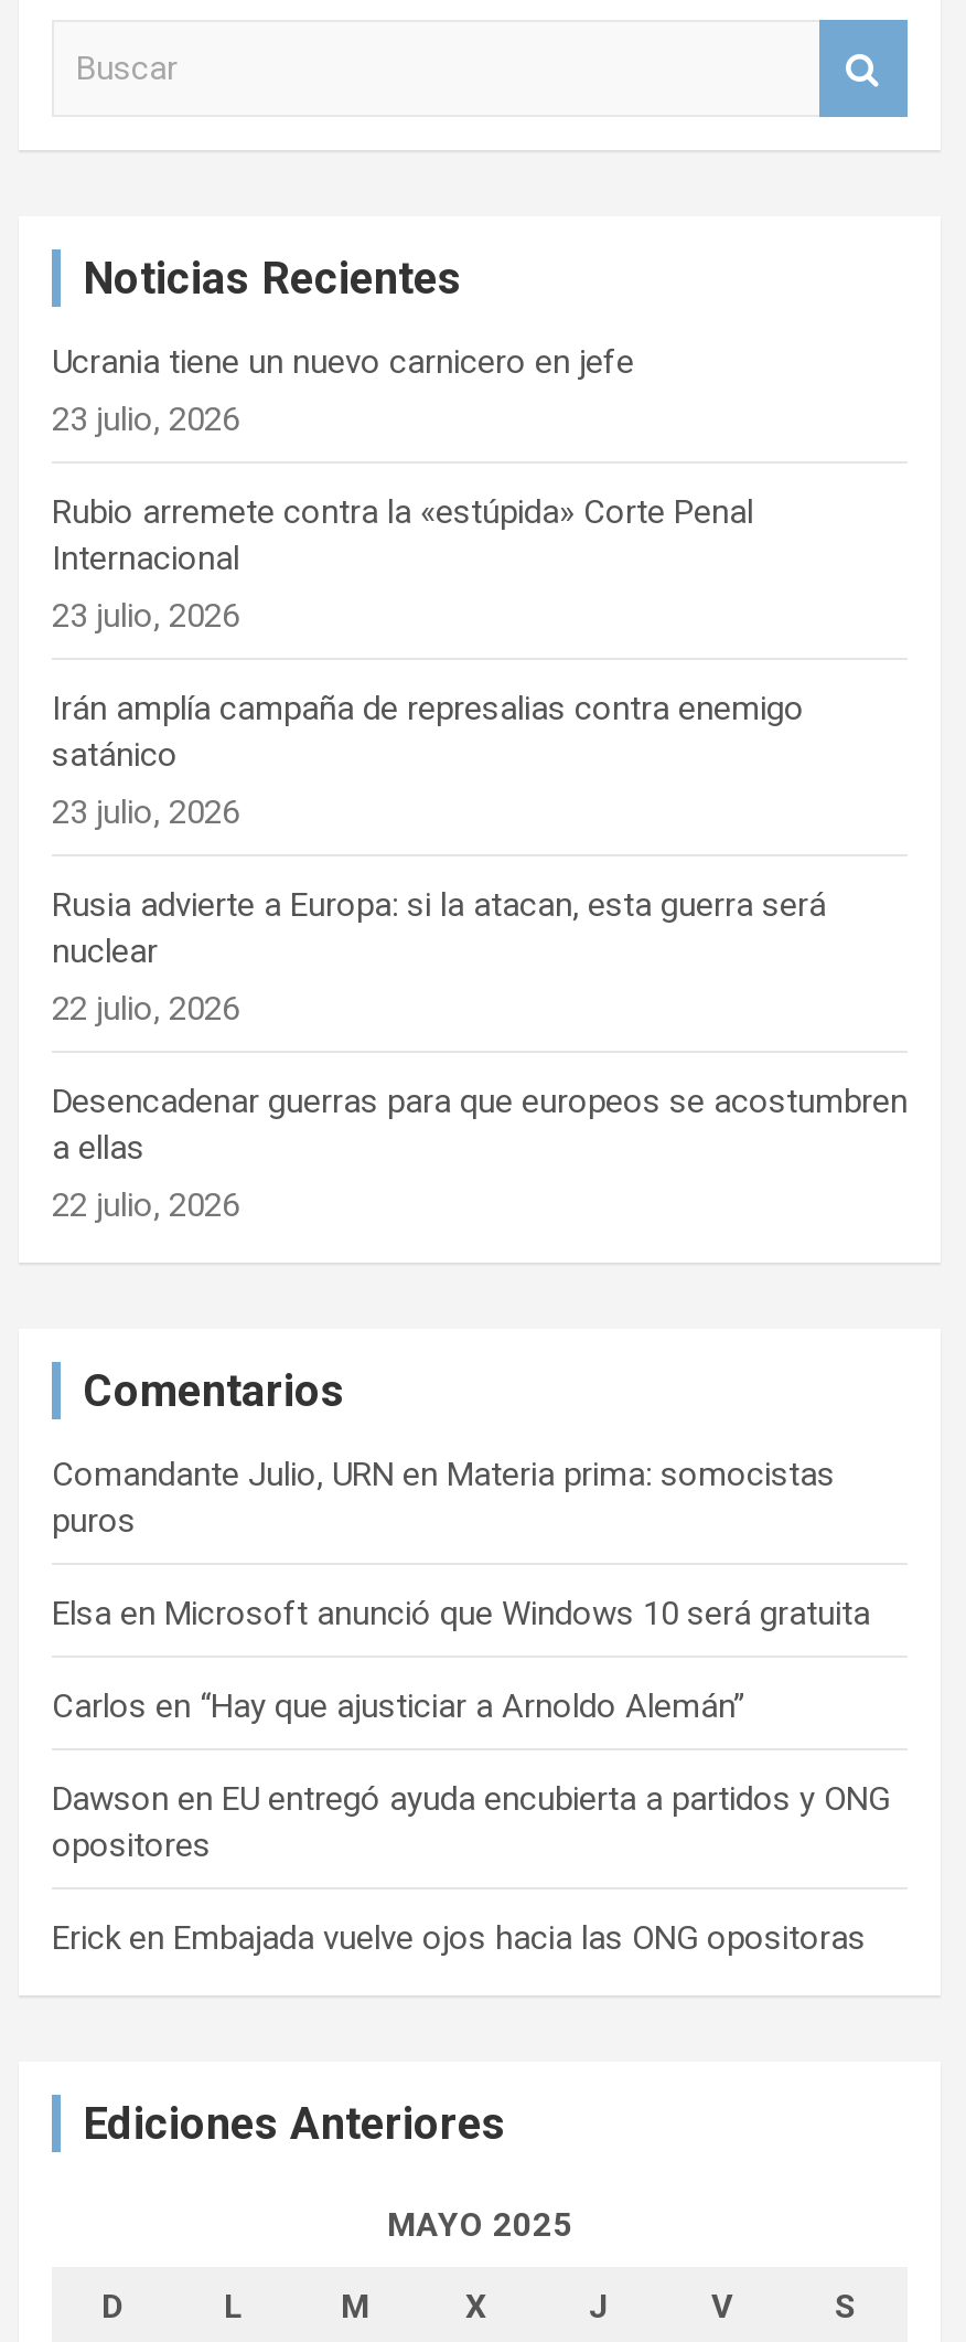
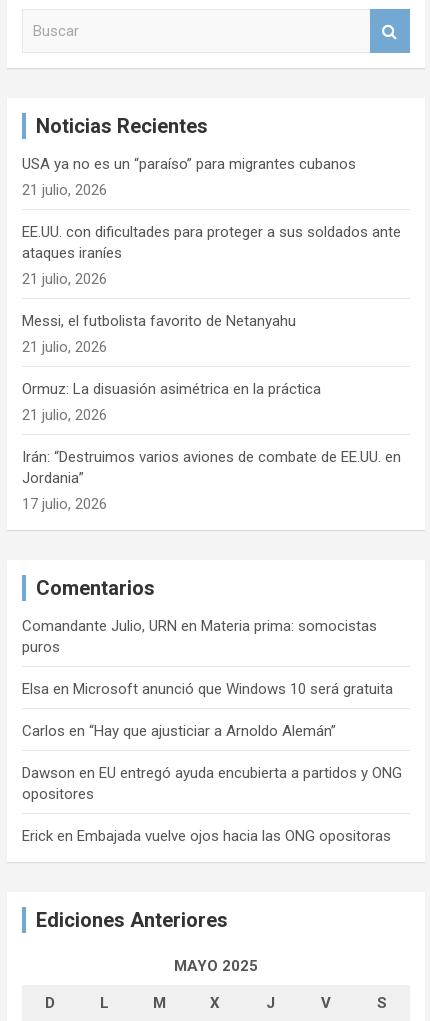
- Ucrania tiene un nuevo carnicero en jefe
- 23 julio, 2026
+ USA ya no es un “paraíso” para migrantes cubanos
+ 21 julio, 2026

- Rubio arremete contra la «estúpida» Corte Penal
- Internacional
- 23 julio, 2026
+ EE.UU. con dificultades para proteger a sus soldados ante
+ ataques iraníes
+ 21 julio, 2026

- Irán amplía campaña de represalias contra enemigo
- satánico
- 23 julio, 2026
+ Messi, el futbolista favorito de Netanyahu
+ 21 julio, 2026

- Rusia advierte a Europa: si la atacan, esta guerra será
- nuclear
- 22 julio, 2026
+ Ormuz: La disuasión asimétrica en la práctica
+ 21 julio, 2026

- Desencadenar guerras para que europeos se acostumbren
- a ellas
- 22 julio, 2026
+ Irán: “Destruimos varios aviones de combate de EE.UU. en
+ Jordania”
+ 17 julio, 2026
